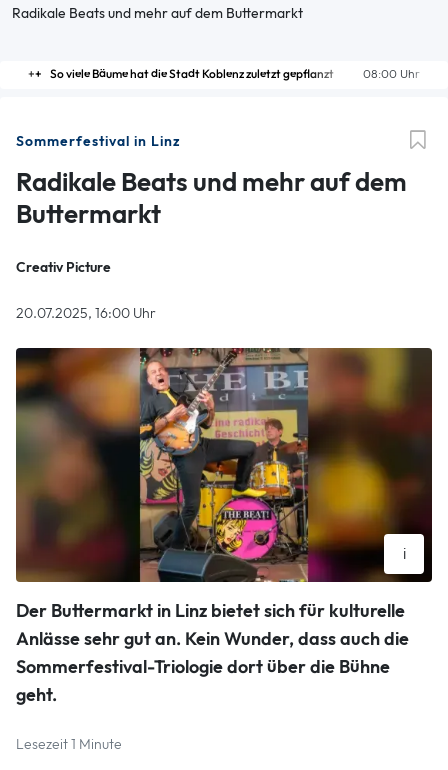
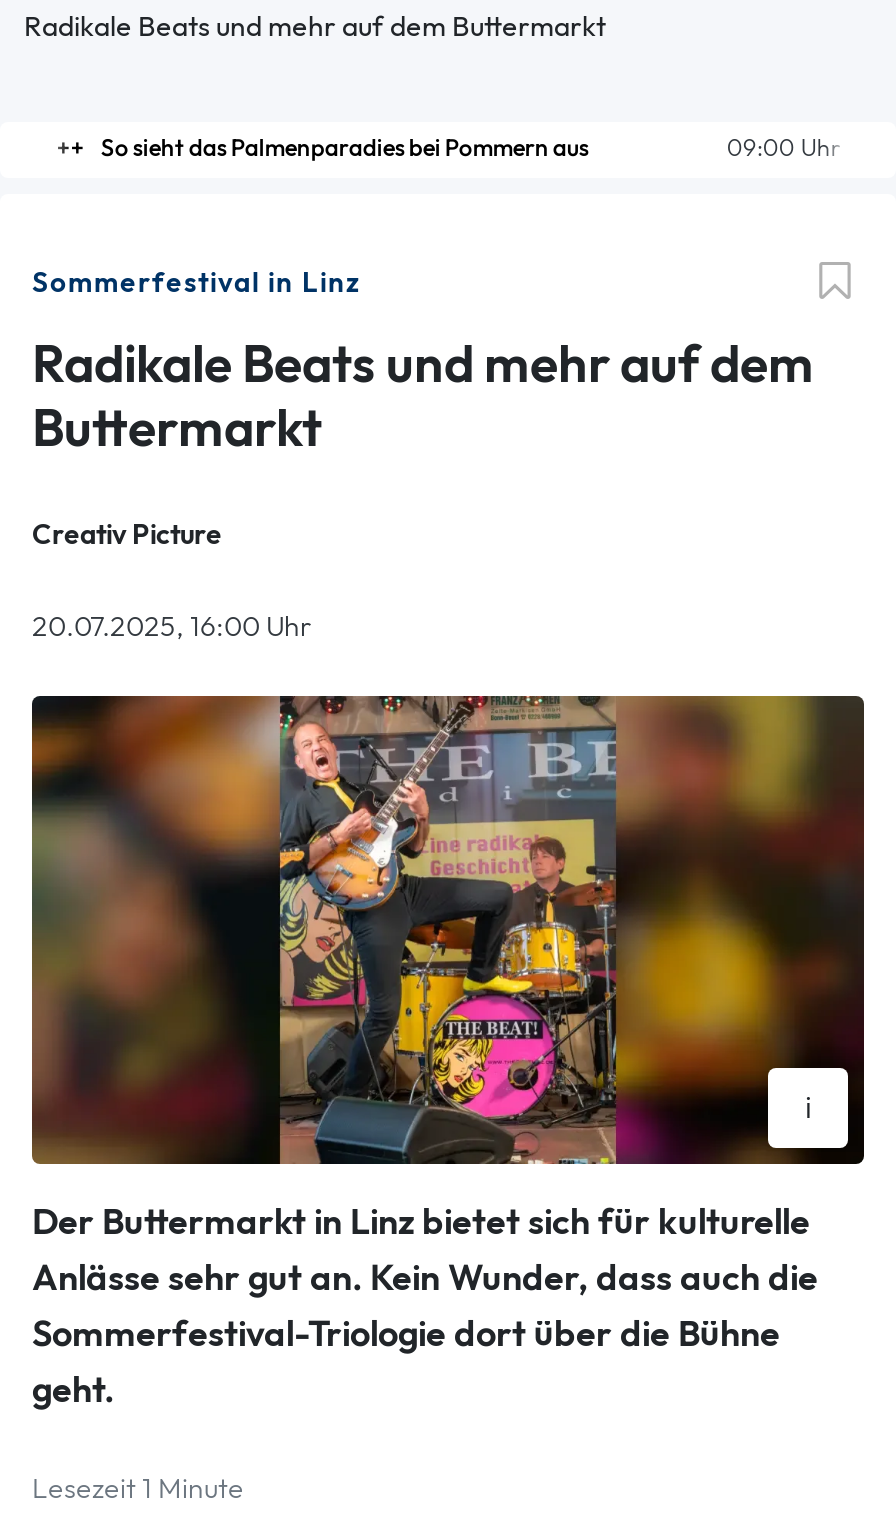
- 08:00 Uhr
- So viele Bäume hat die Stadt Koblenz zuletzt gepflanzt
+ 09:00 Uhr
+ So sieht das Palmenparadies bei Pommern aus
